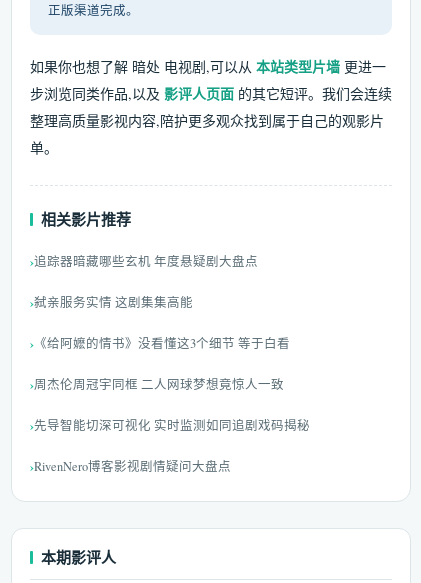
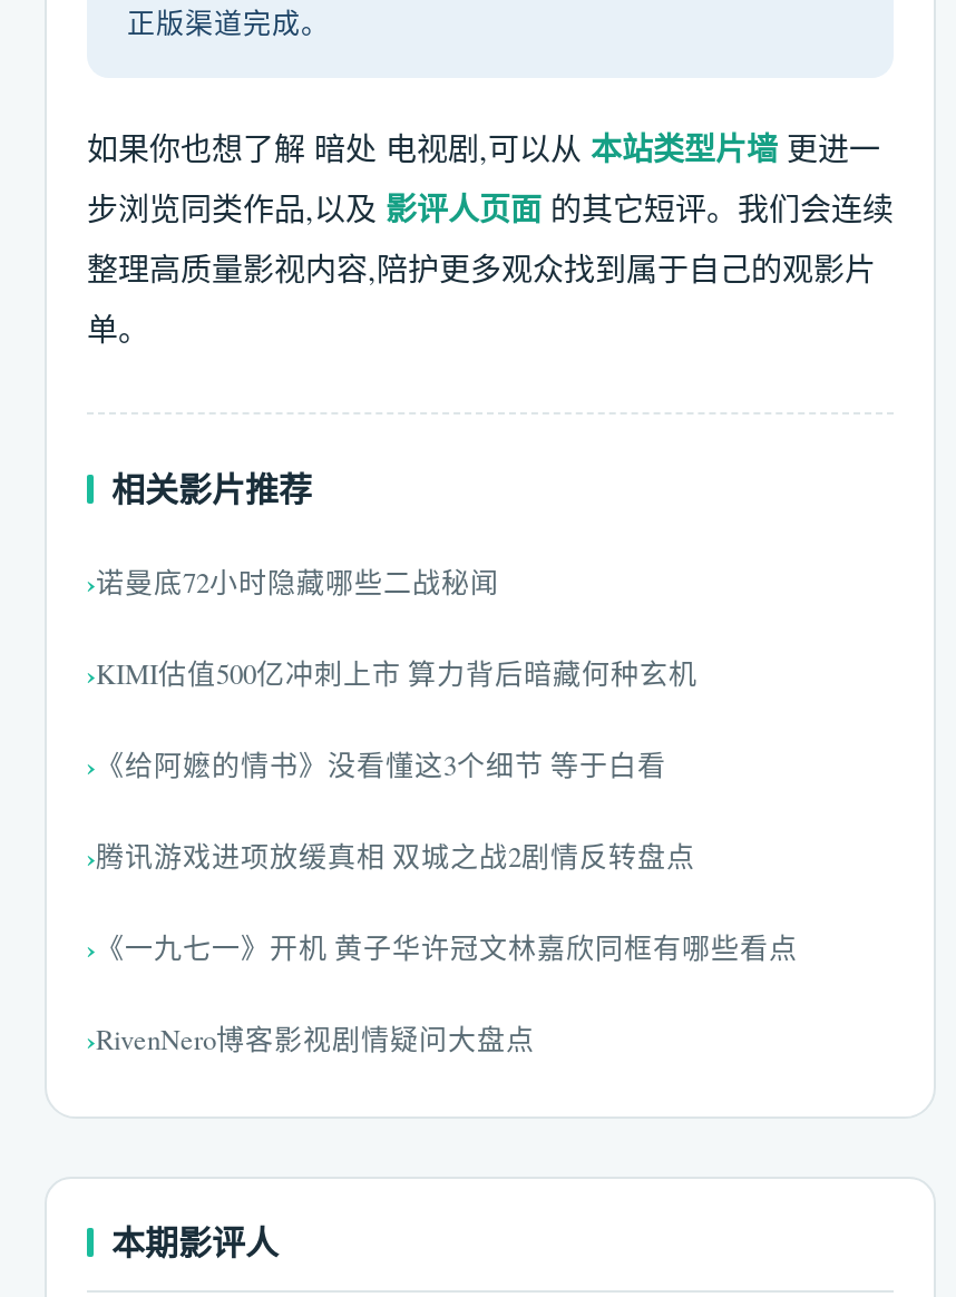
- 追踪器暗藏哪些玄机 年度悬疑剧大盘点
+ 诺曼底72小时隐藏哪些二战秘闻

- 弑亲服务实情 这剧集集高能
+ KIMI估值500亿冲刺上市 算力背后暗藏何种玄机

- 周杰伦周冠宇同框 二人网球梦想竟惊人一致
+ 腾讯游戏进项放缓真相 双城之战2剧情反转盘点

- 先导智能切深可视化 实时监测如同追剧戏码揭秘
+ 《一九七一》开机 黄子华许冠文林嘉欣同框有哪些看点
